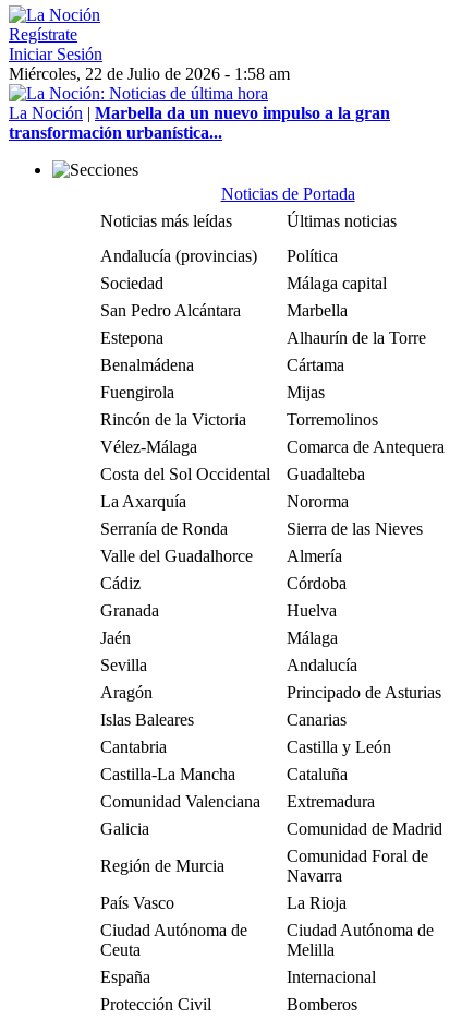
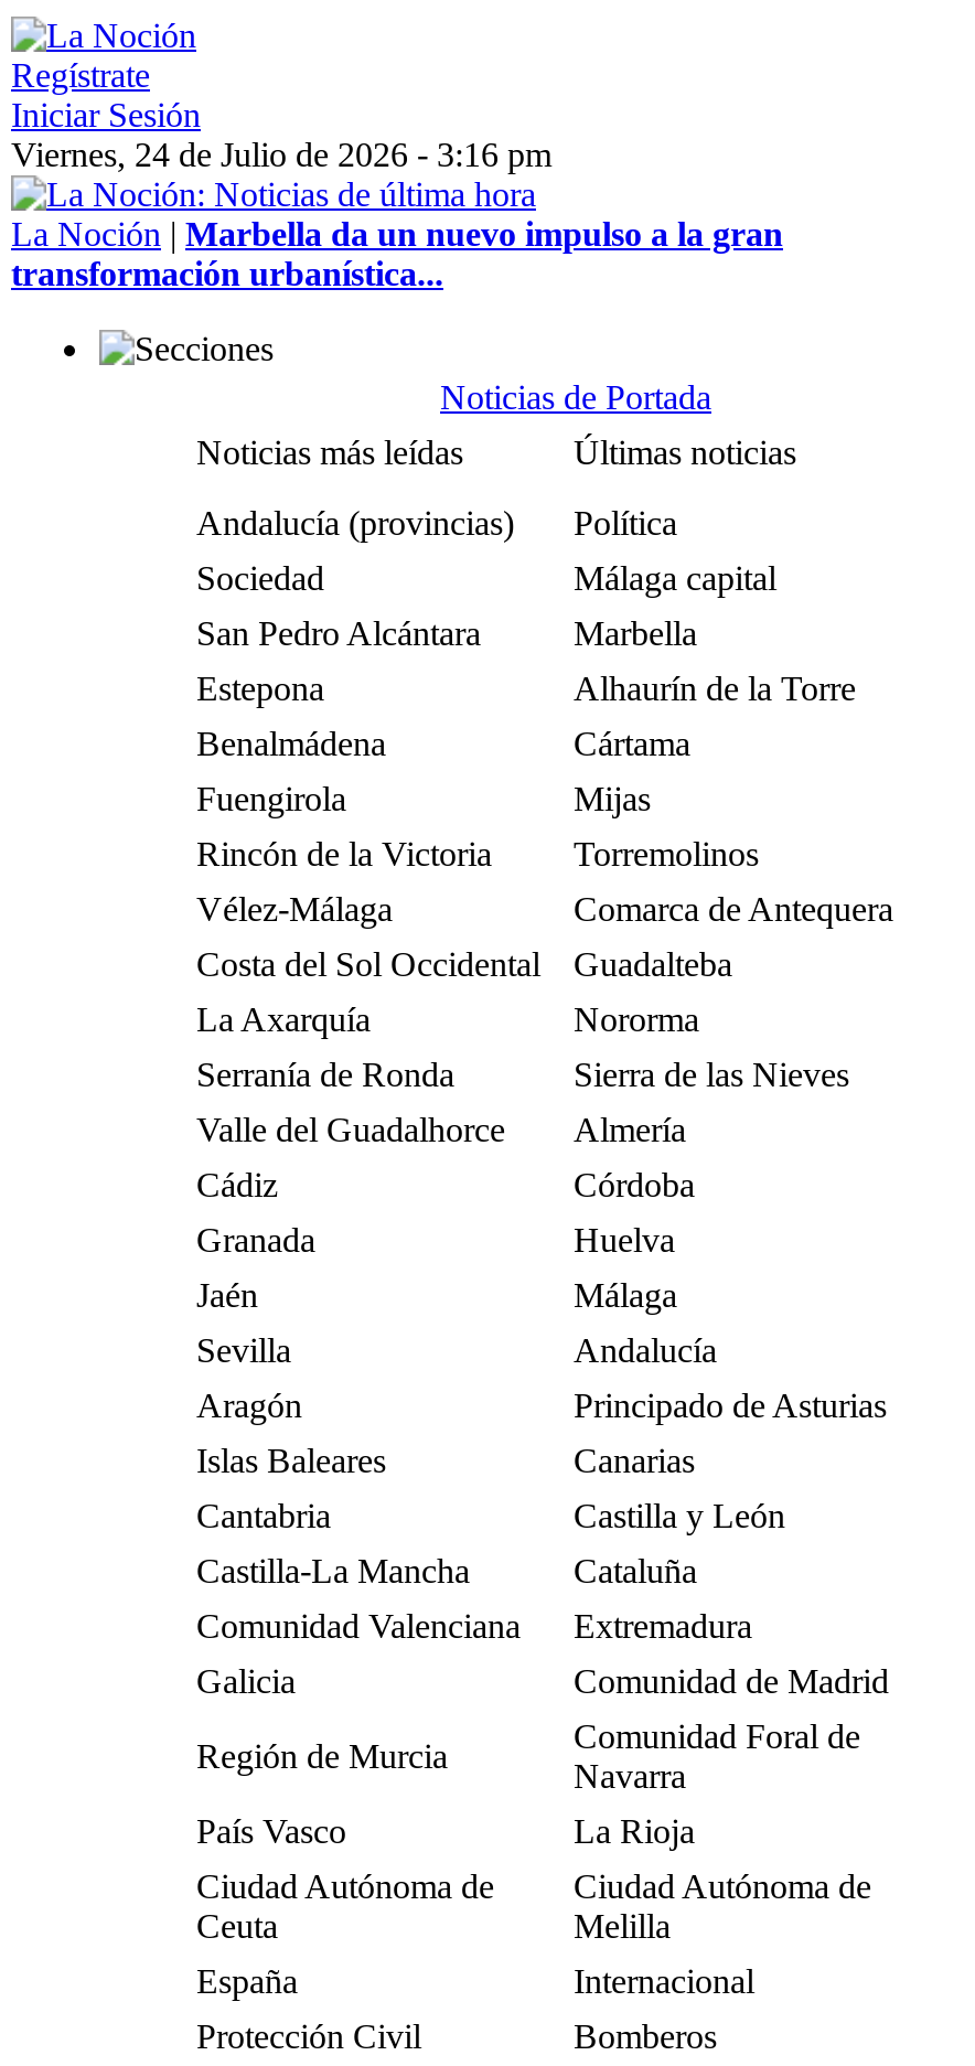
- Miércoles, 22 de Julio de 2026 - 1:58 am
+ Viernes, 24 de Julio de 2026 - 3:16 pm
